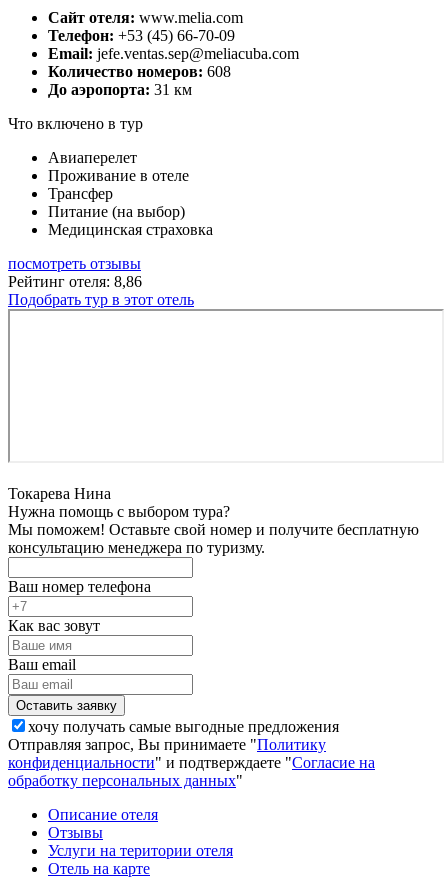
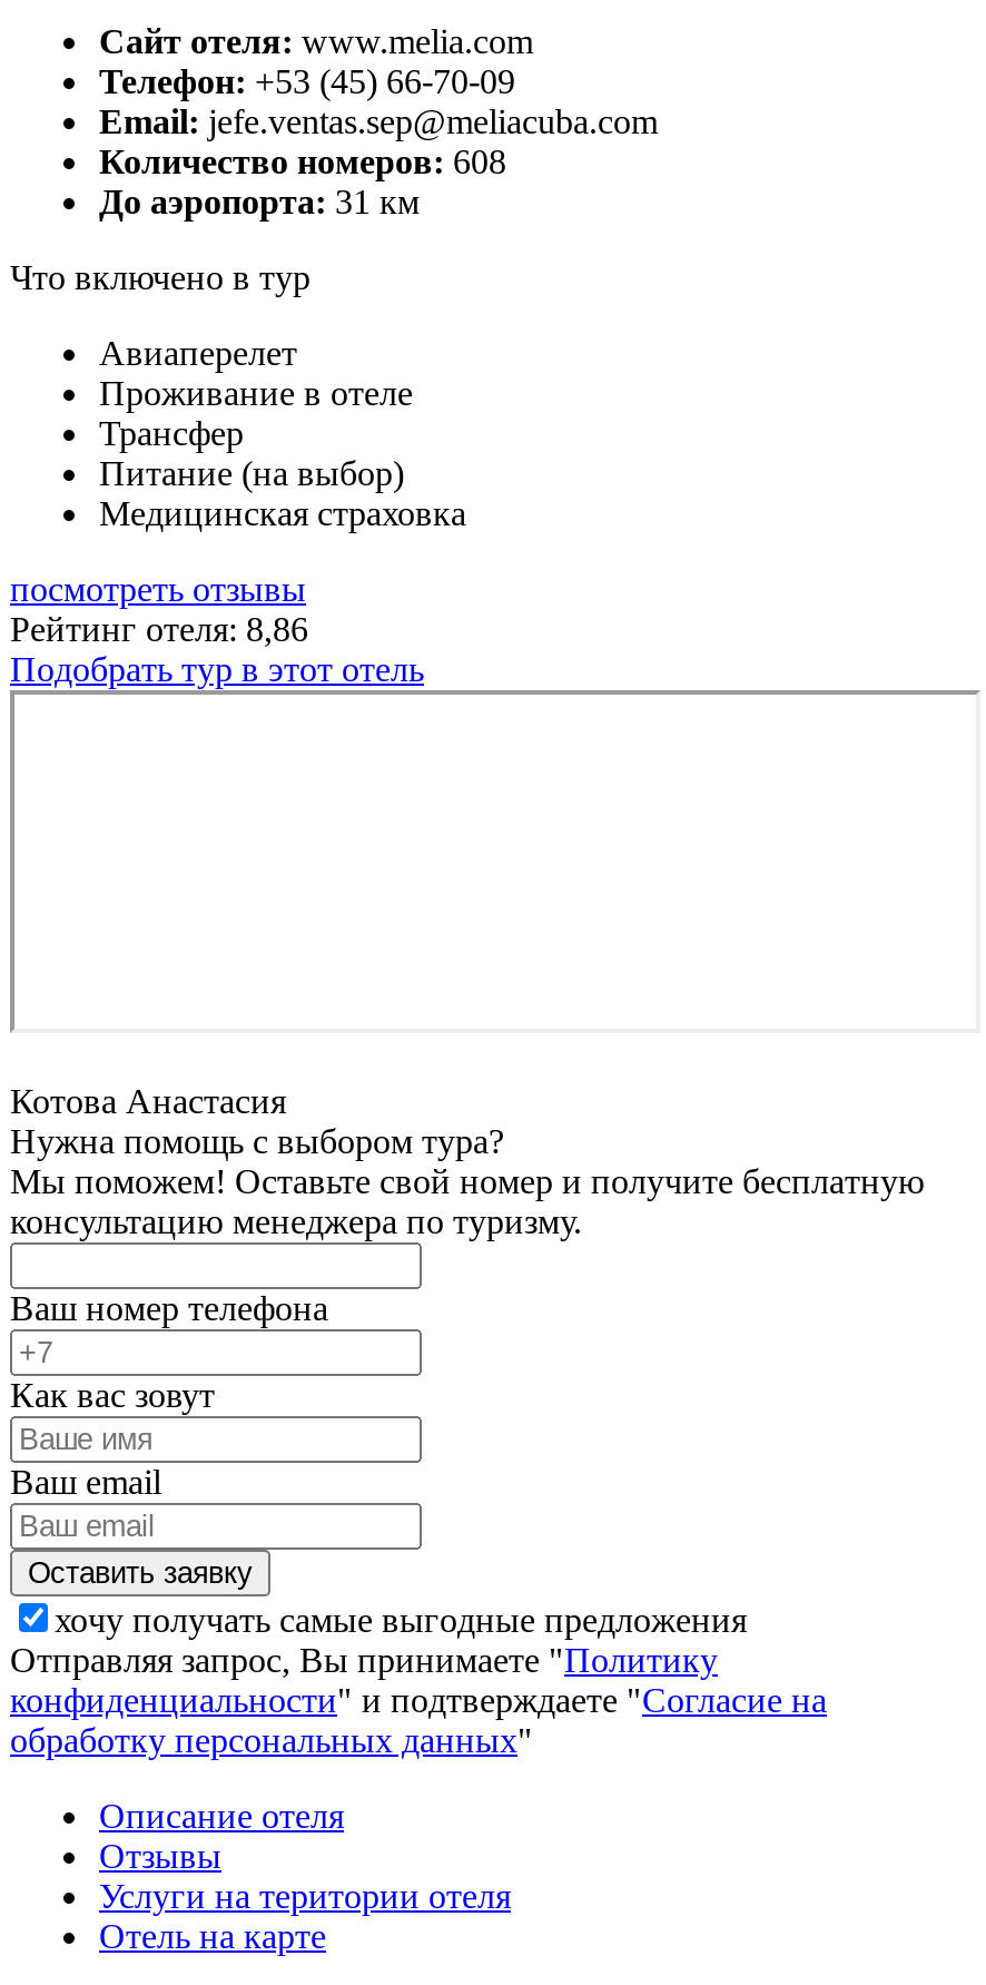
- Токарева Нина
+ Котова Анастасия
